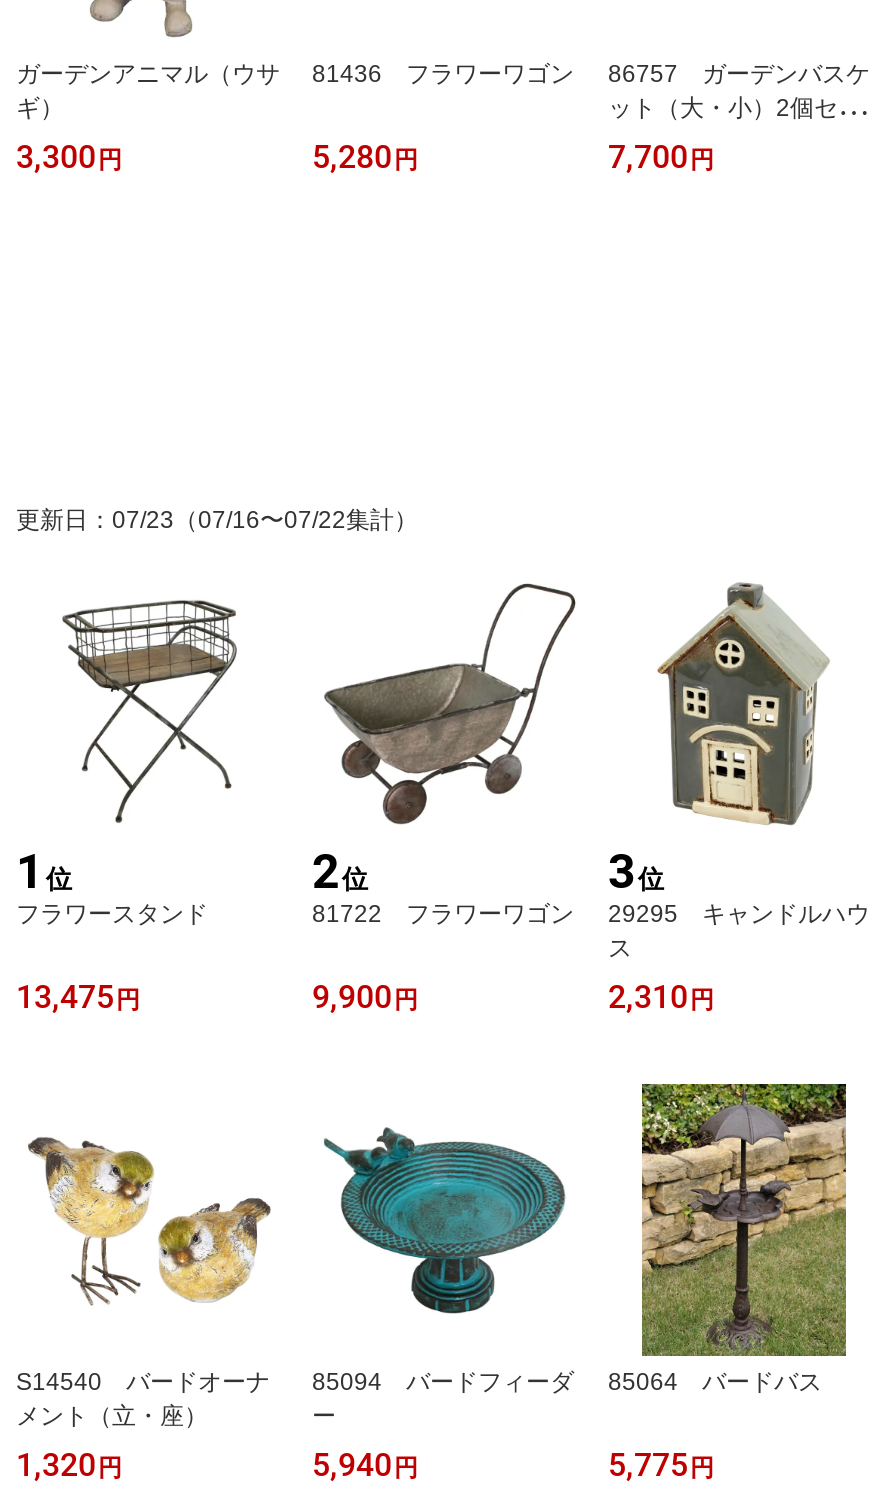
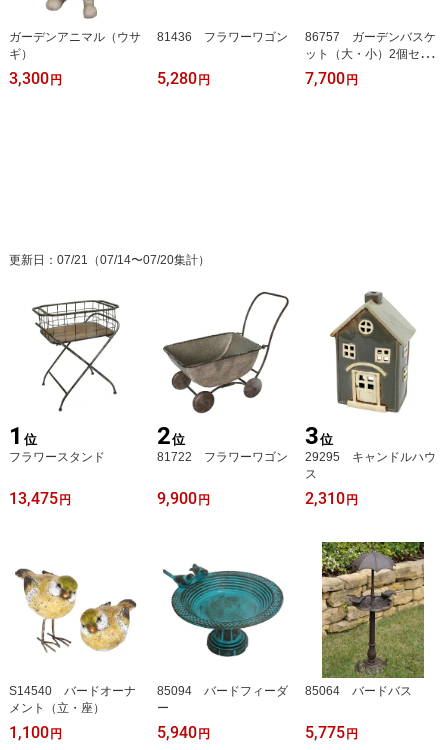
- 更新日：07/23（07/16〜07/22集計）
+ 更新日：07/21（07/14〜07/20集計）

- 1,320円
+ 1,100円
